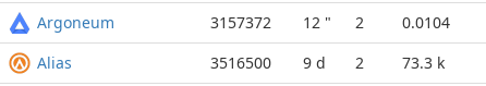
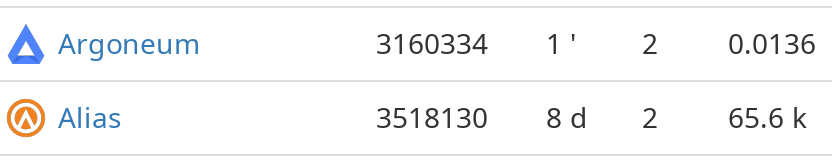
- 3157372
+ 3160334

- 12 "
+ 1 '

- 0.0104
+ 0.0136

- 3516500
+ 3518130

- 9 d
+ 8 d

- 73.3 k
+ 65.6 k
